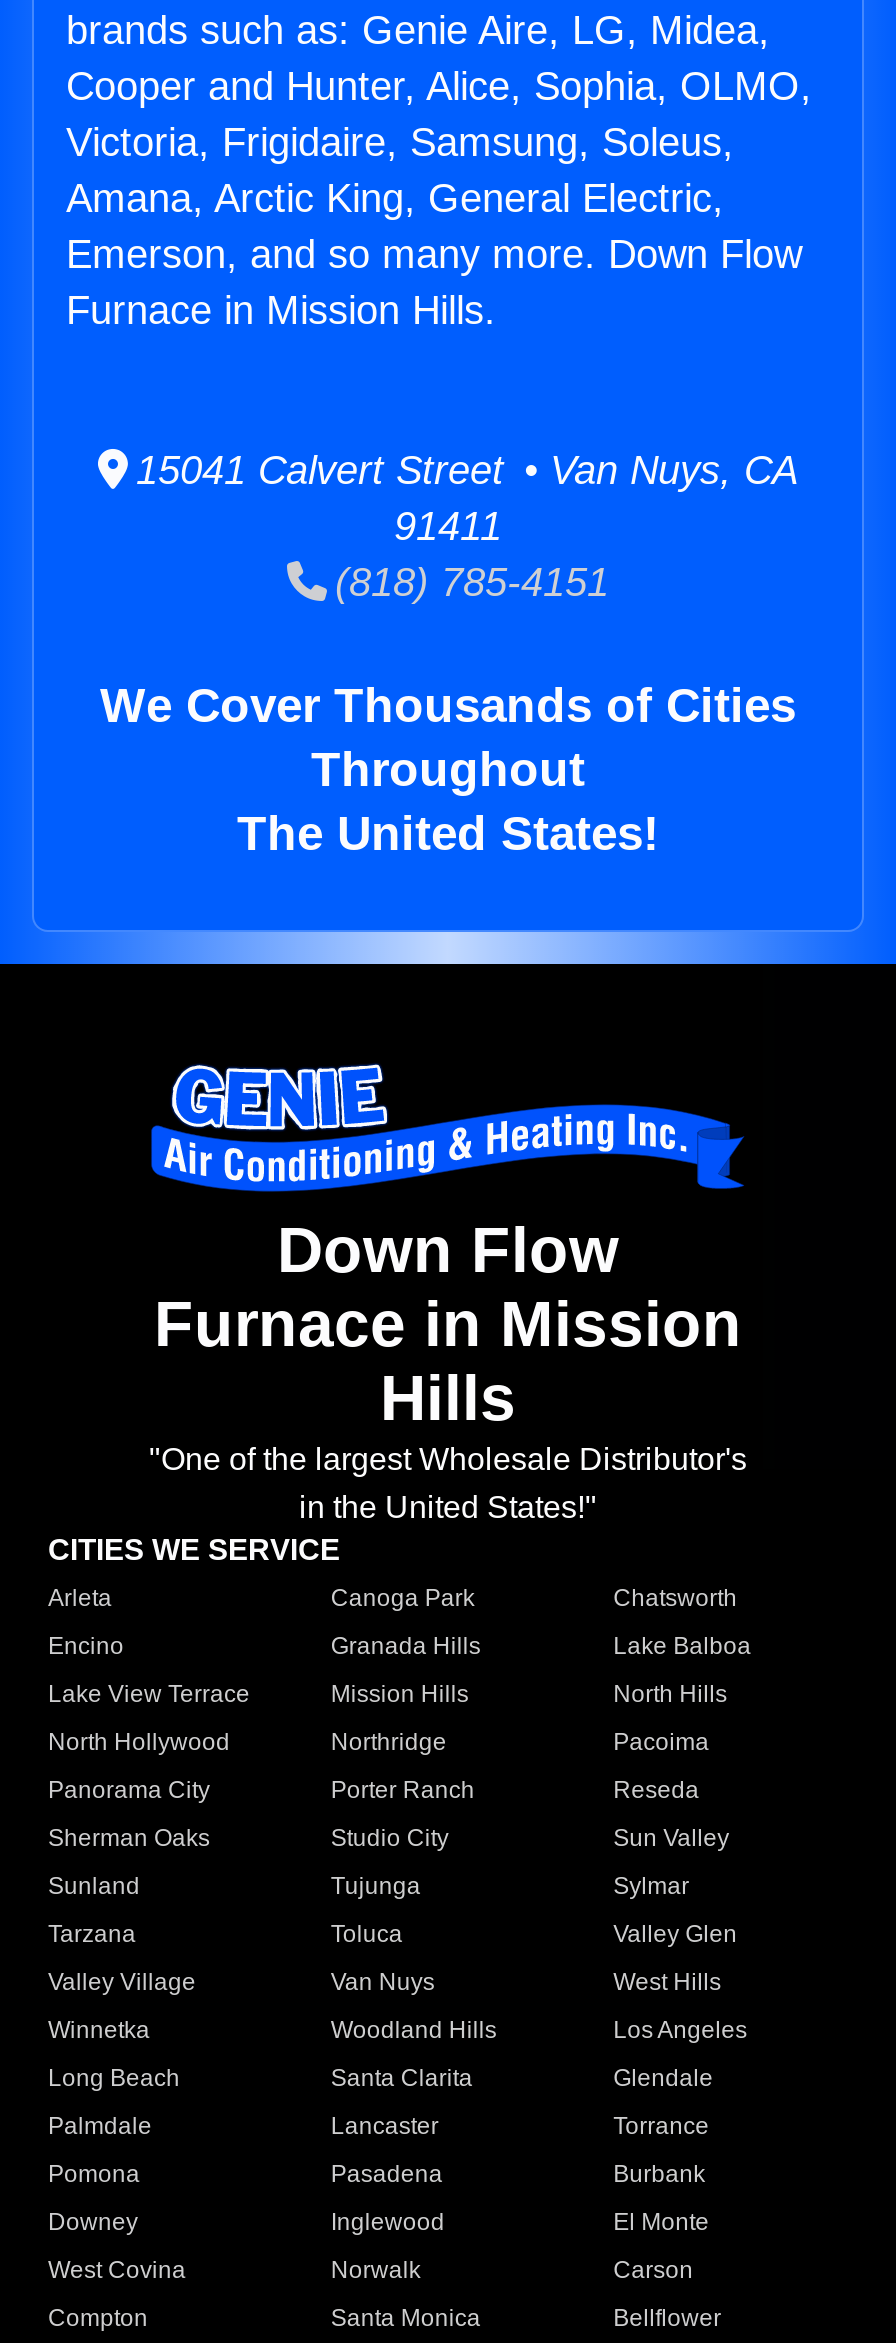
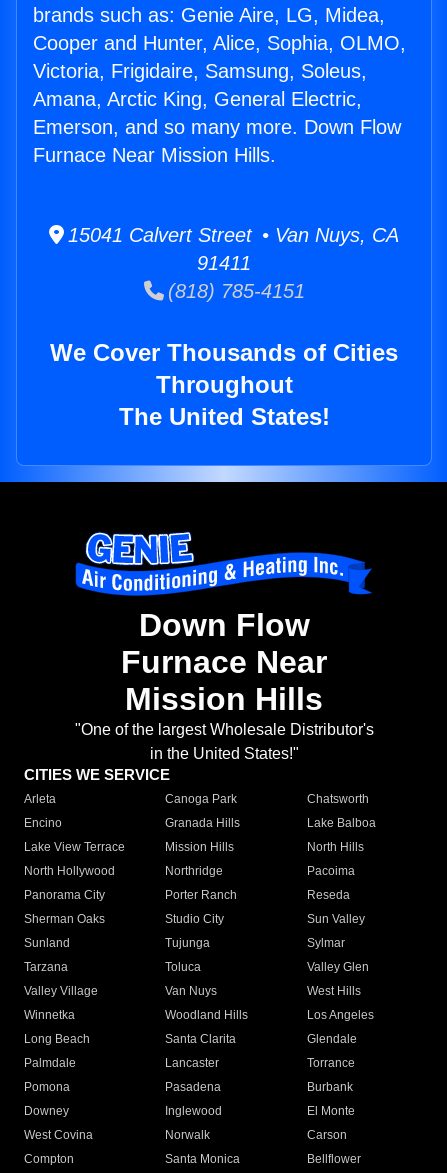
- Furnace in Mission Hills.
+ Furnace Near Mission Hills.

- Furnace in Mission
- Hills
+ Furnace Near
+ Mission Hills
